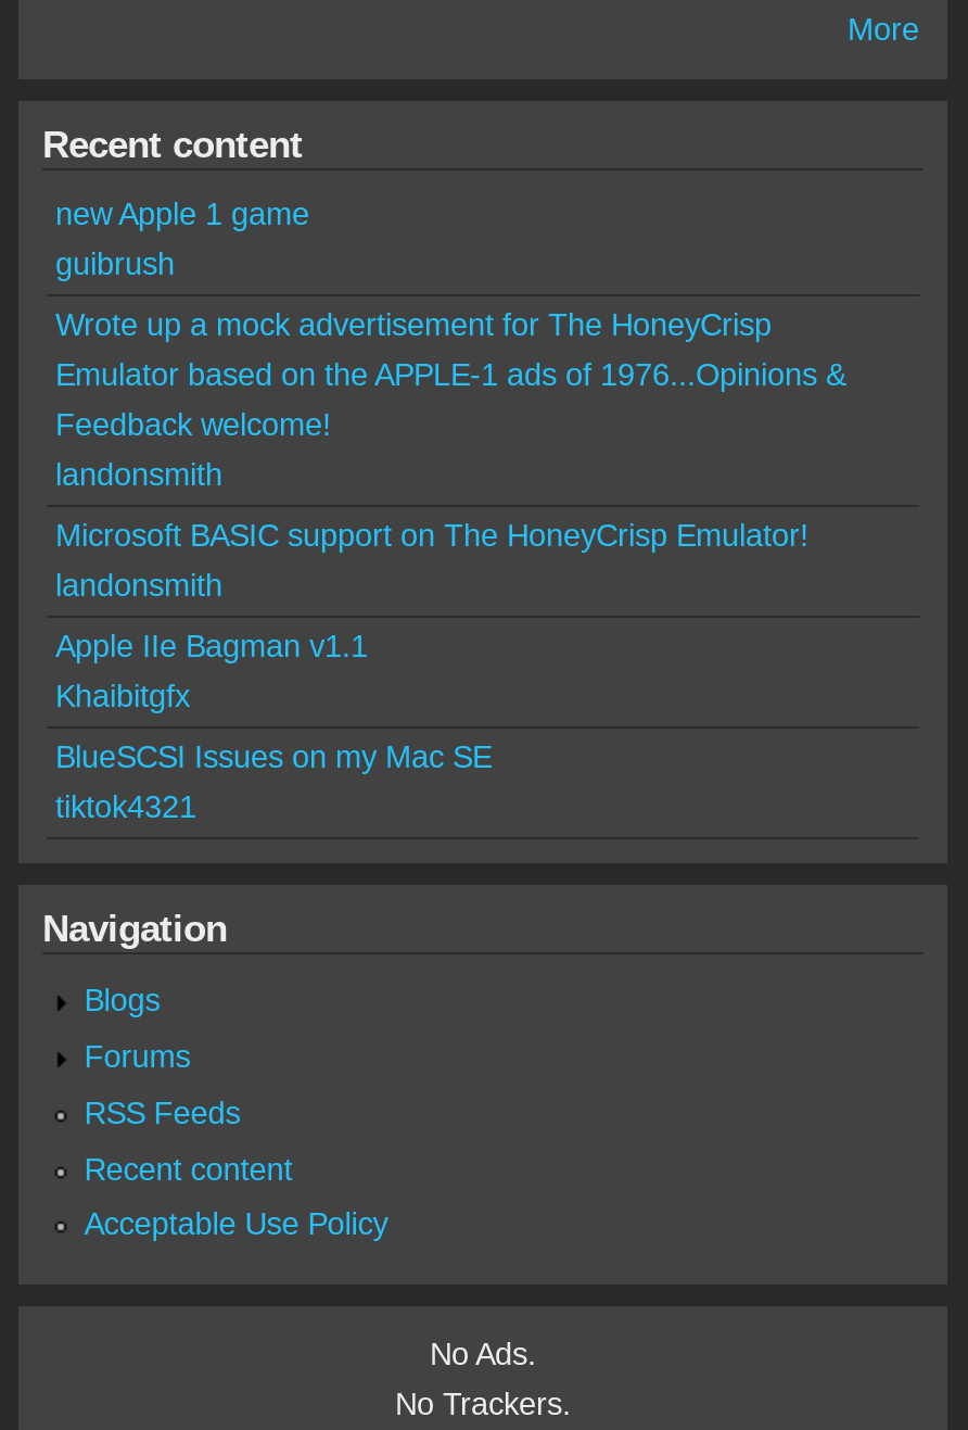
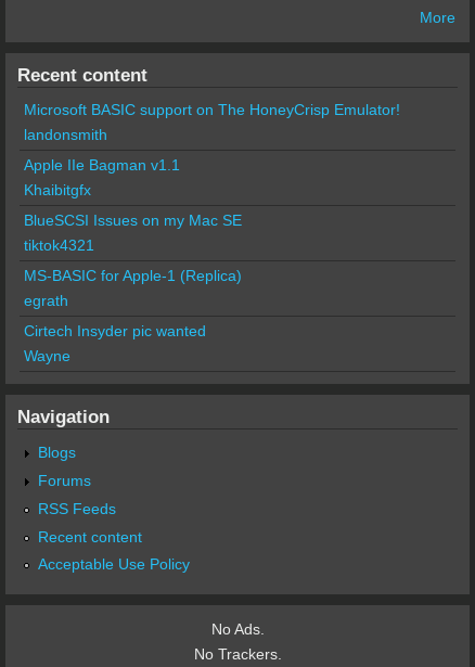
- new Apple 1 game
- guibrush
- Wrote up a mock advertisement for The HoneyCrisp
- Emulator based on the APPLE-1 ads of 1976...Opinions &
- Feedback welcome!
- landonsmith

moved up: Microsoft BASIC support on The HoneyCrisp Emulator! | landonsmith | Apple IIe Bagman v1.1 | Khaibitgfx | BlueSCSI Issues on my Mac SE | tiktok4321

+ MS-BASIC for Apple-1 (Replica)
+ egrath
+ Cirtech Insyder pic wanted
+ Wayne
